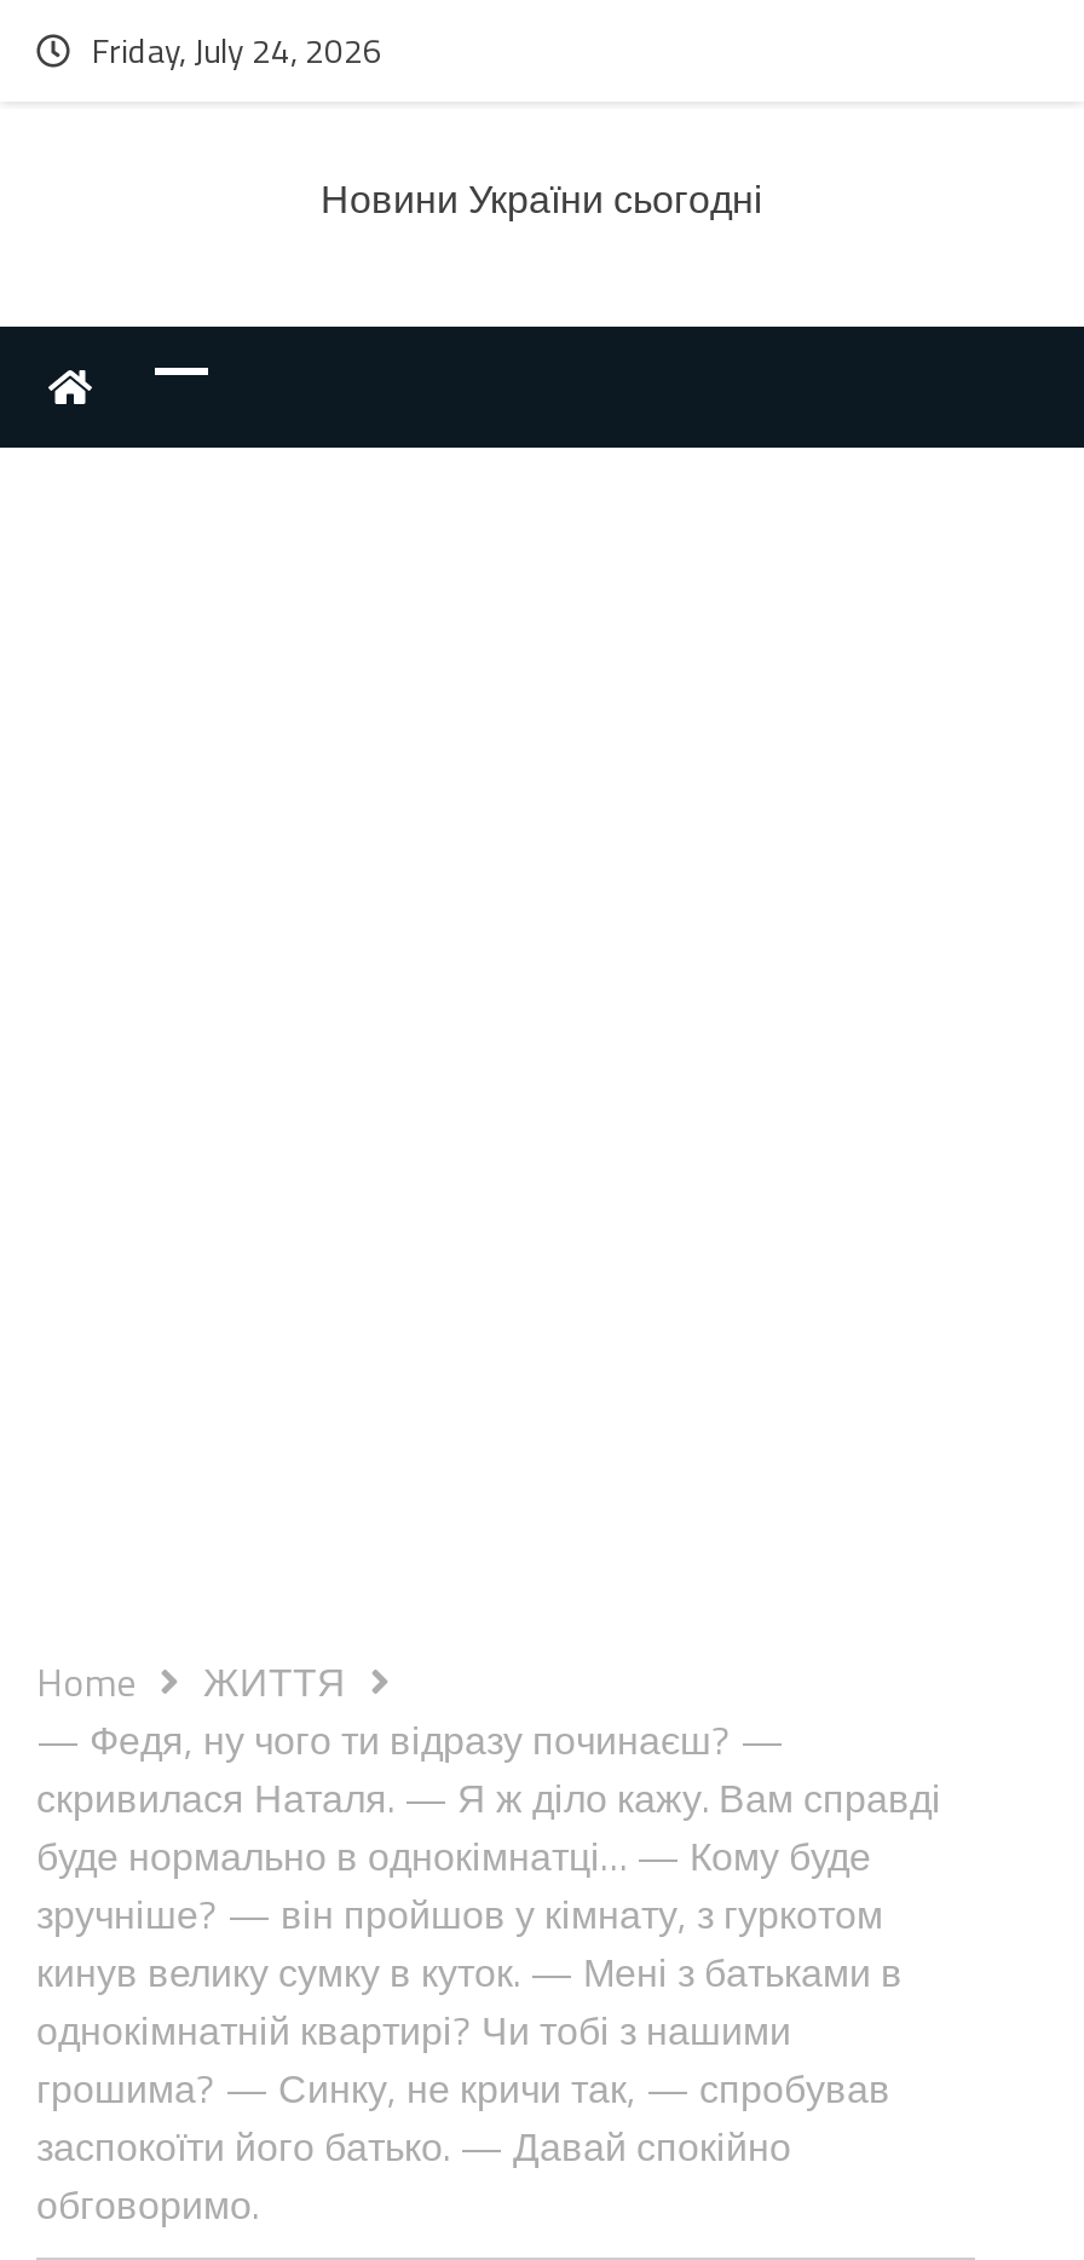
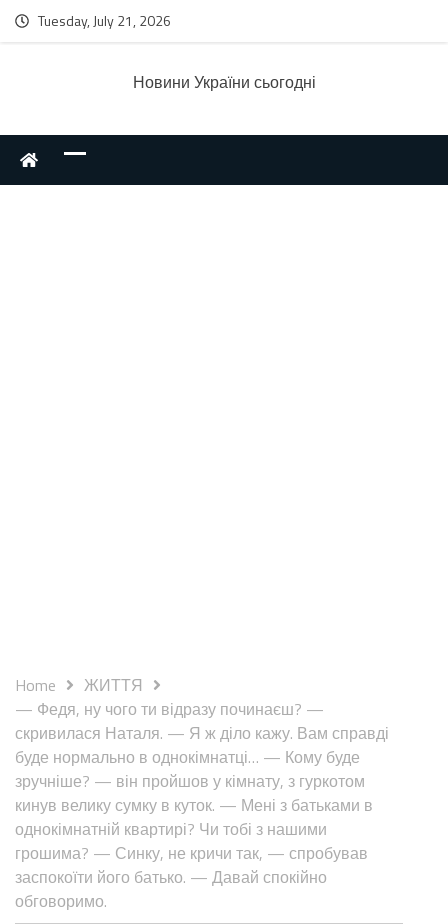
- Friday, July 24, 2026
+ Tuesday, July 21, 2026
